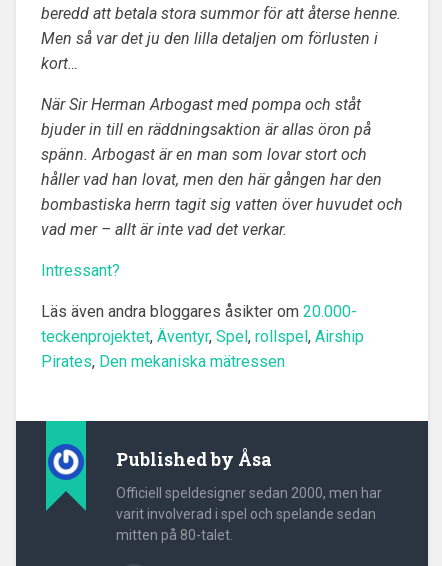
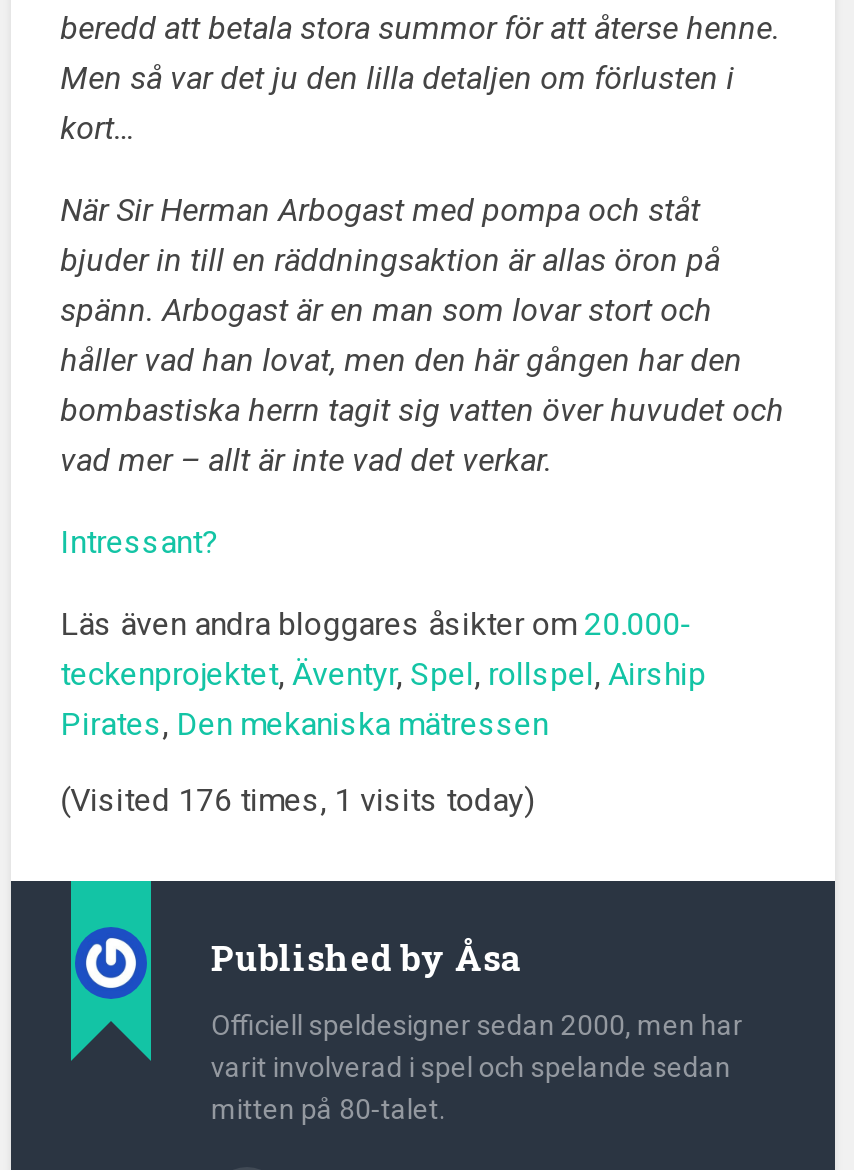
+ (Visited 176 times, 1 visits today)
